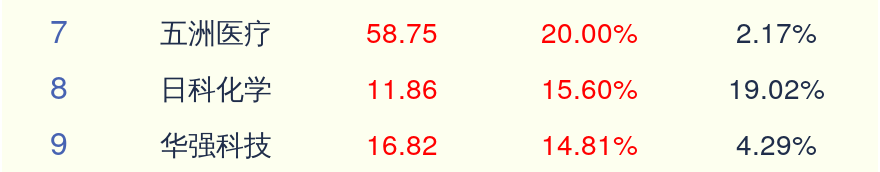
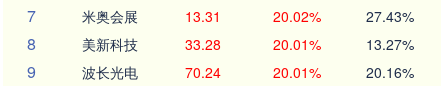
- 五洲医疗
- 58.75
- 20.00%
- 2.17%
+ 米奥会展
+ 13.31
+ 20.02%
+ 27.43%

- 日科化学
- 11.86
- 15.60%
- 19.02%
+ 美新科技
+ 33.28
+ 20.01%
+ 13.27%

- 华强科技
- 16.82
- 14.81%
- 4.29%
+ 波长光电
+ 70.24
+ 20.01%
+ 20.16%
